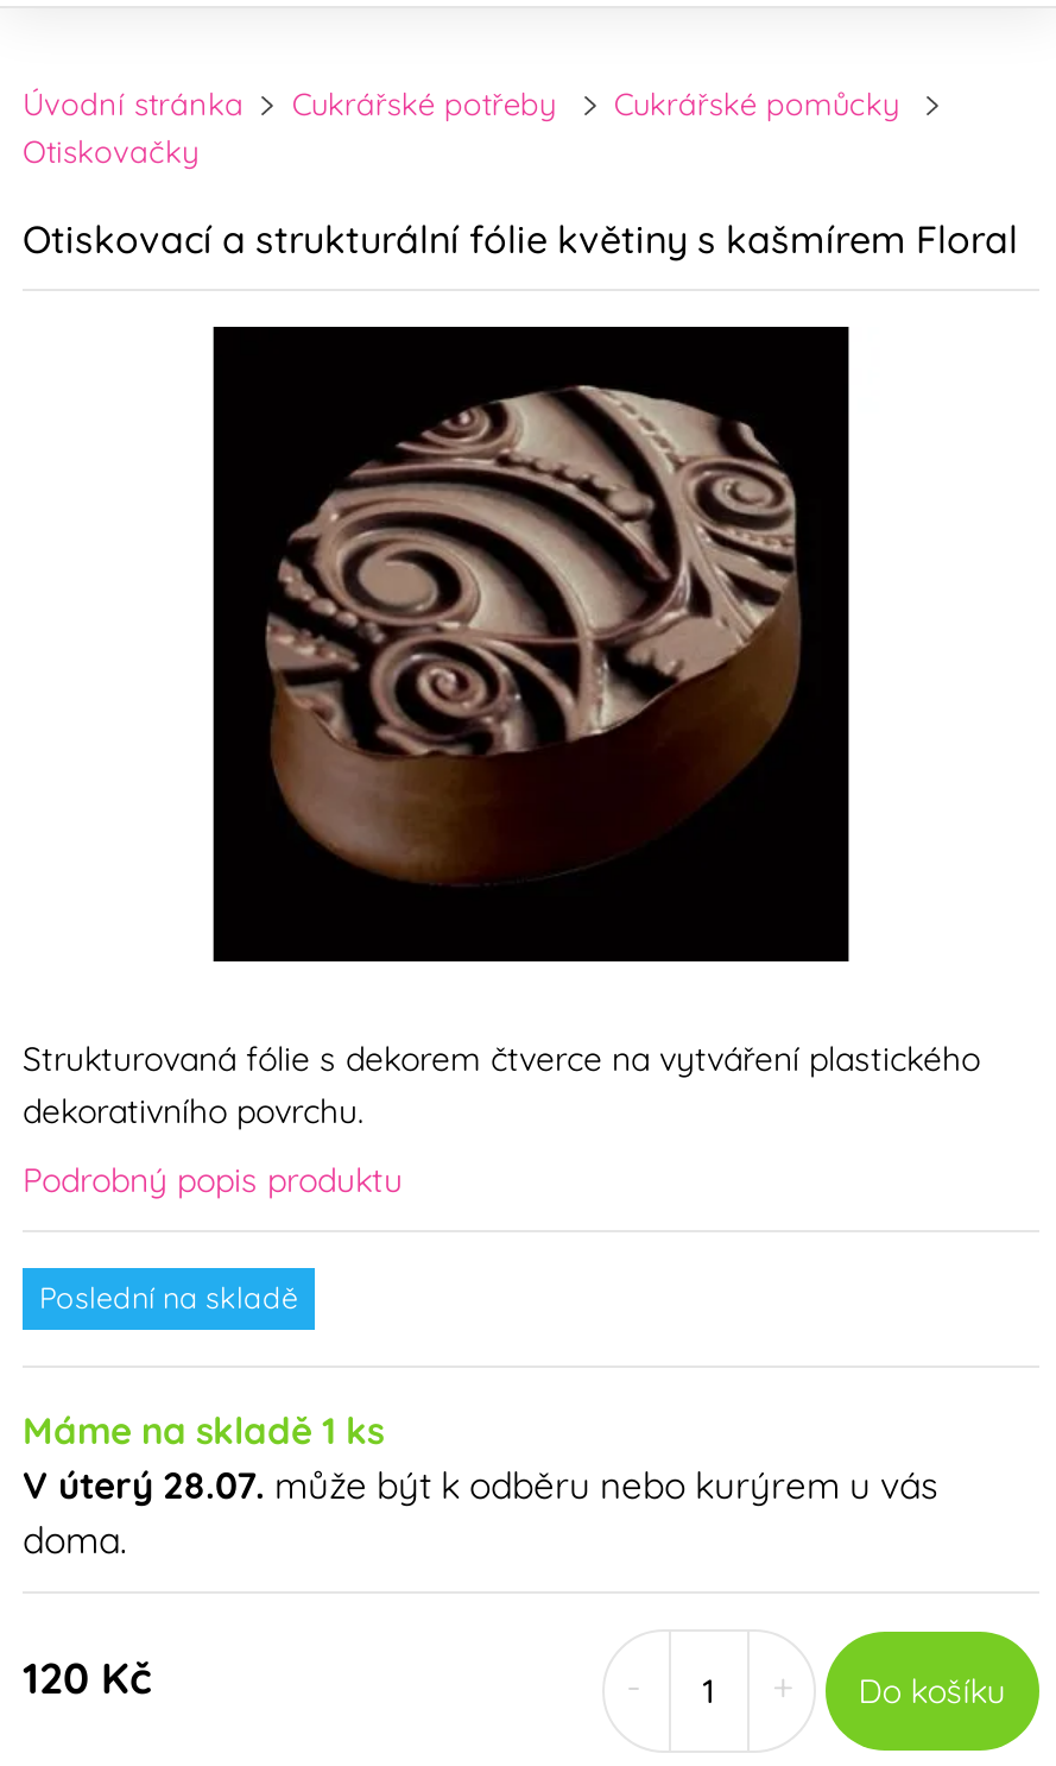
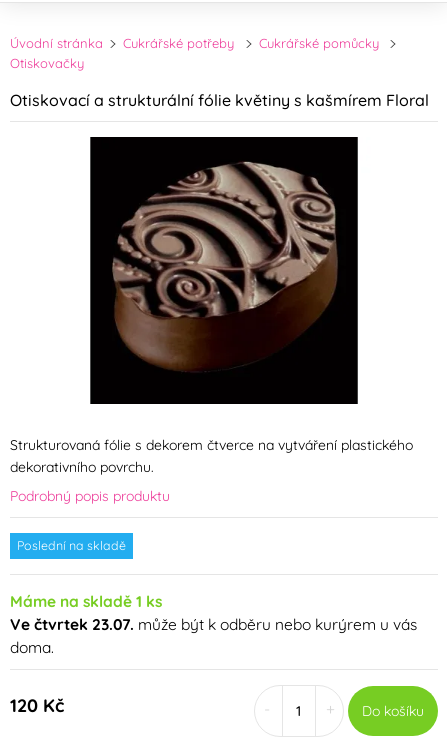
- V úterý 28.07. může být k odběru nebo kurýrem u vás
+ Ve čtvrtek 23.07. může být k odběru nebo kurýrem u vás
